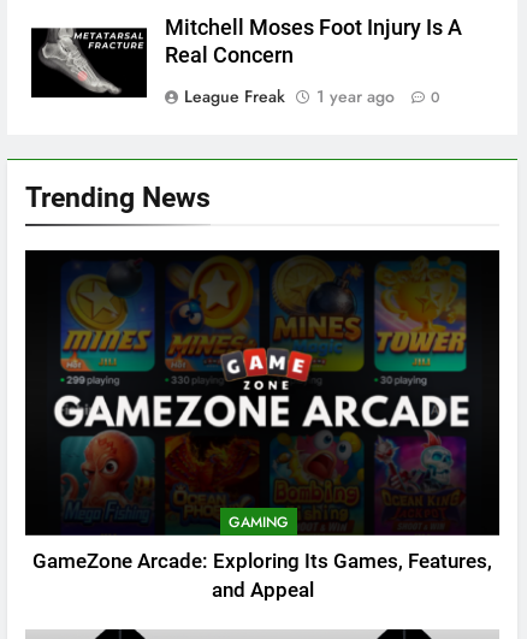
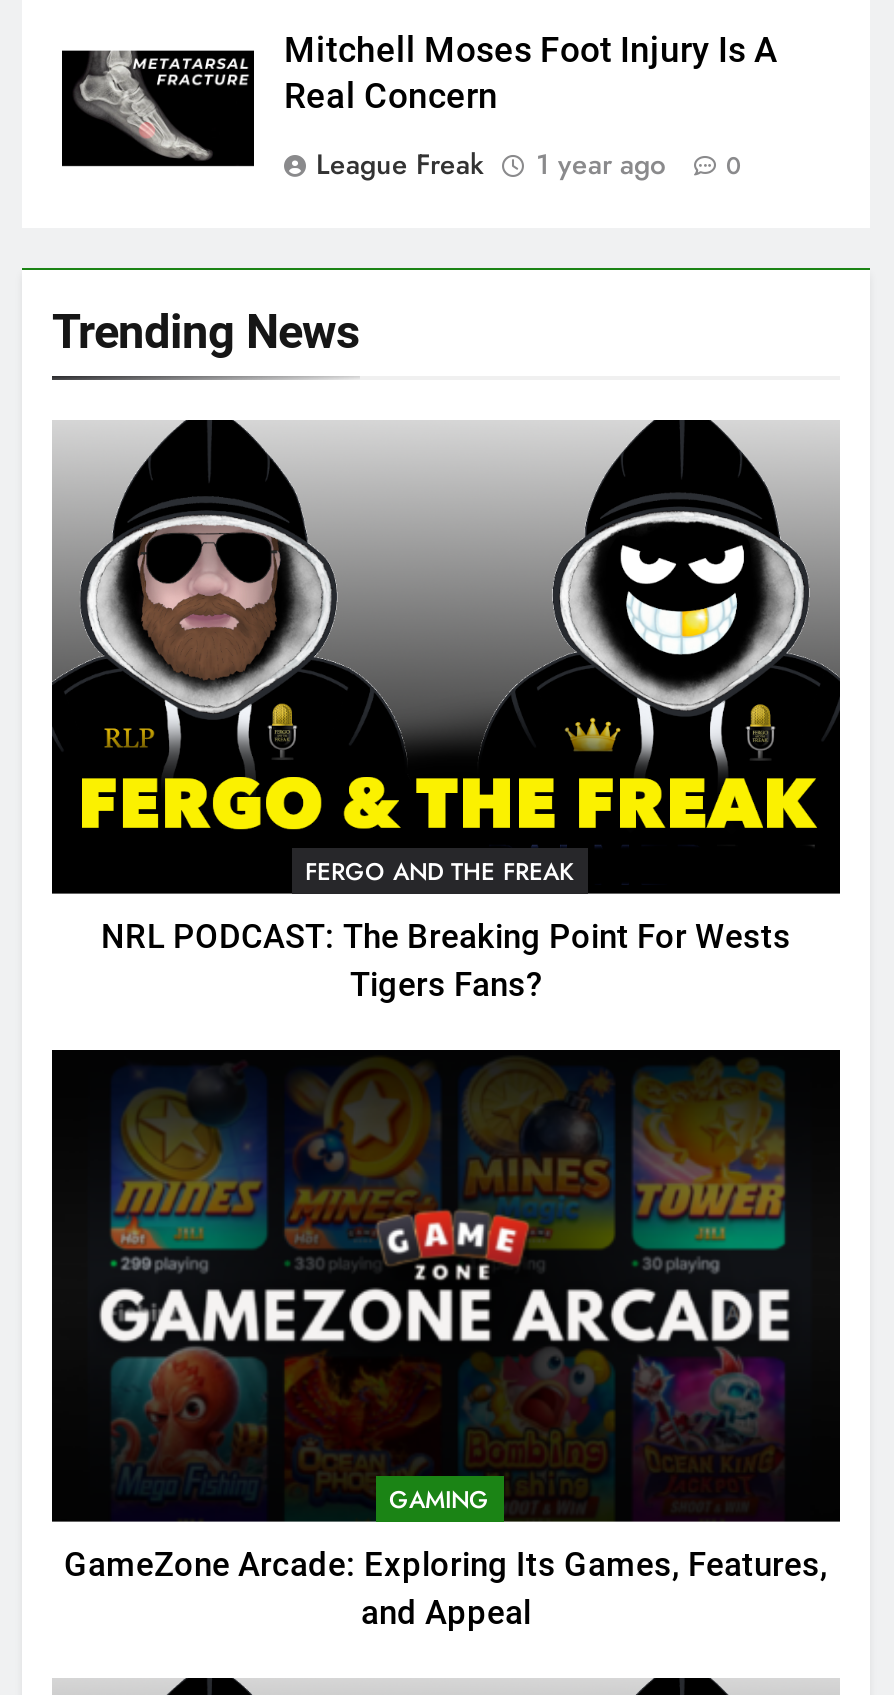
+ [image]
+ FERGO AND THE FREAK
+ NRL PODCAST: The Breaking Point For Wests
+ Tigers Fans?
